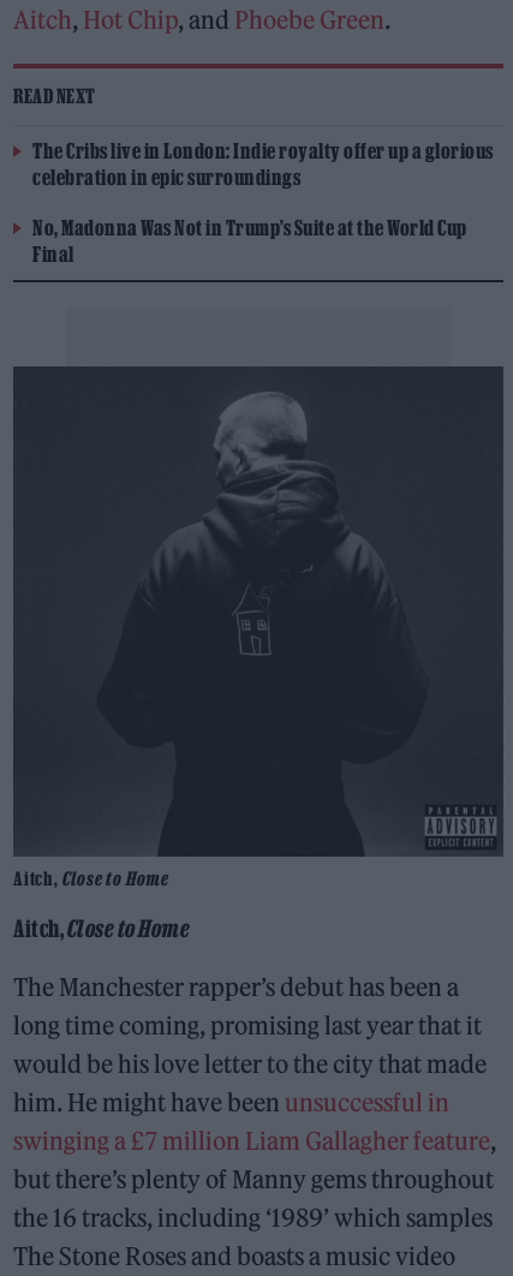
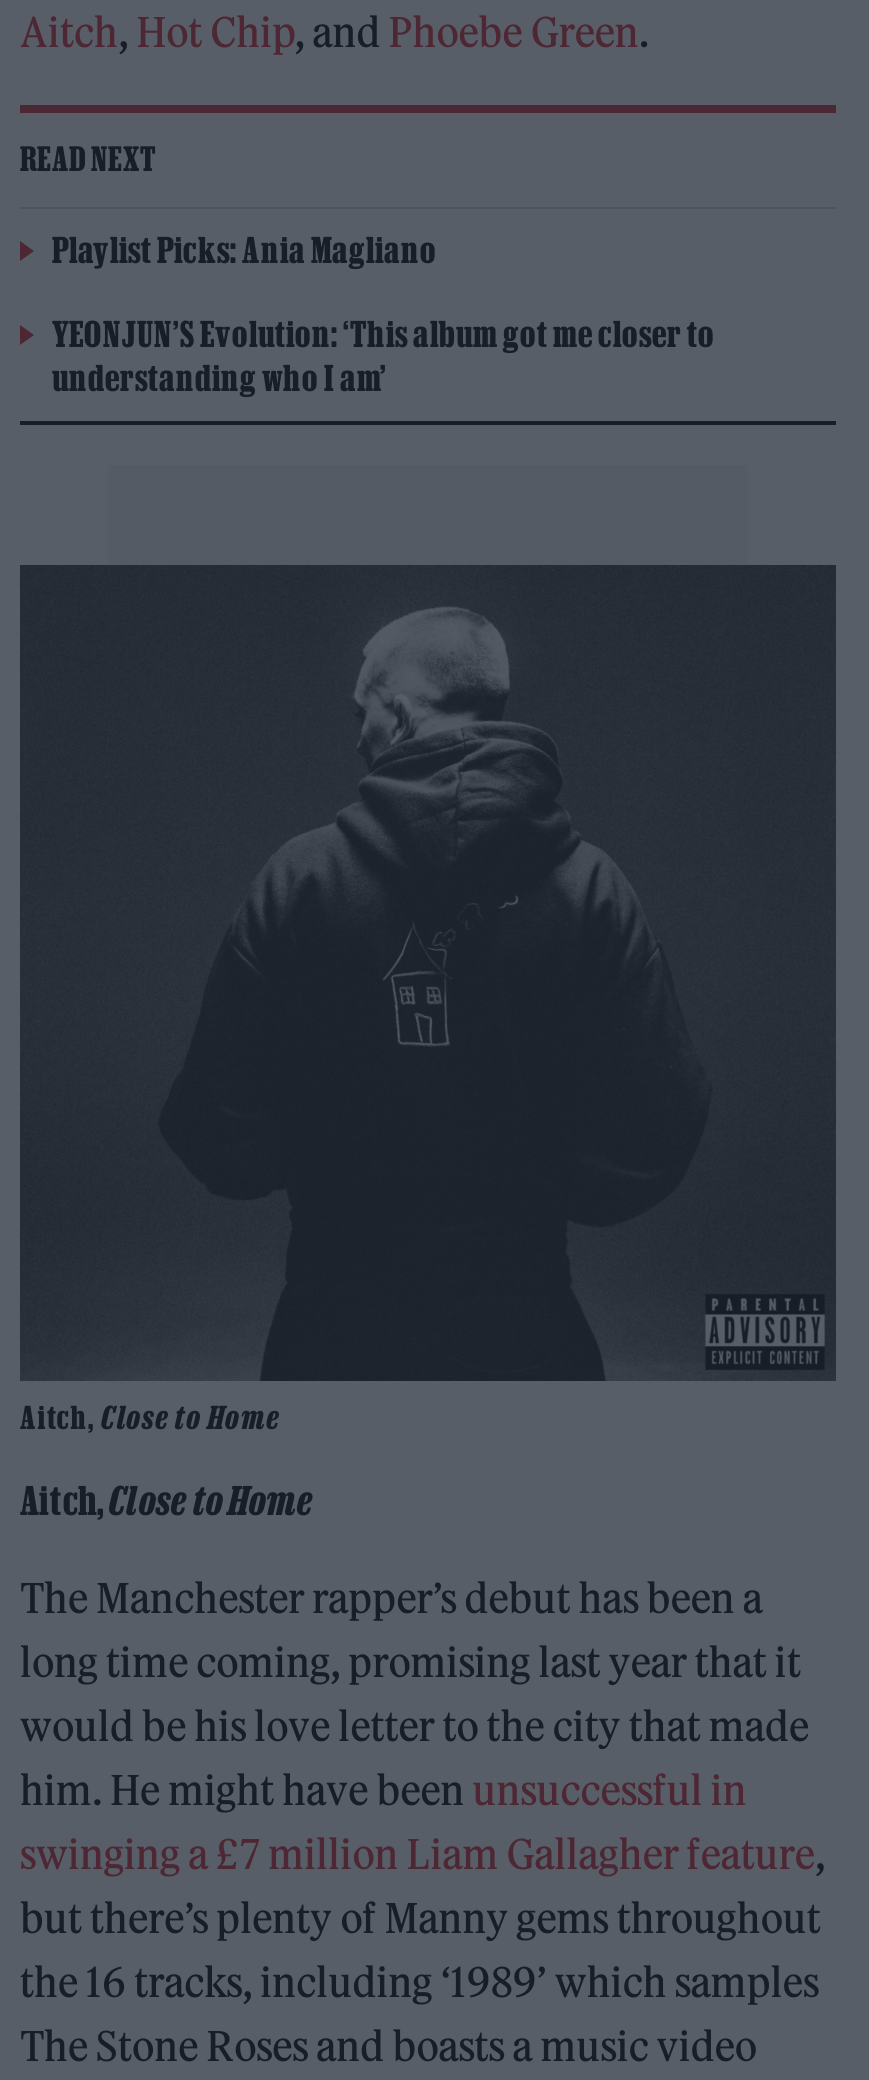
- The Cribs live in London: Indie royalty offer up a glorious
- celebration in epic surroundings
+ Playlist Picks: Ania Magliano

- No, Madonna Was Not in Trump’s Suite at the World Cup
- Final
+ YEONJUN’S Evolution: ‘This album got me closer to
+ understanding who I am’
